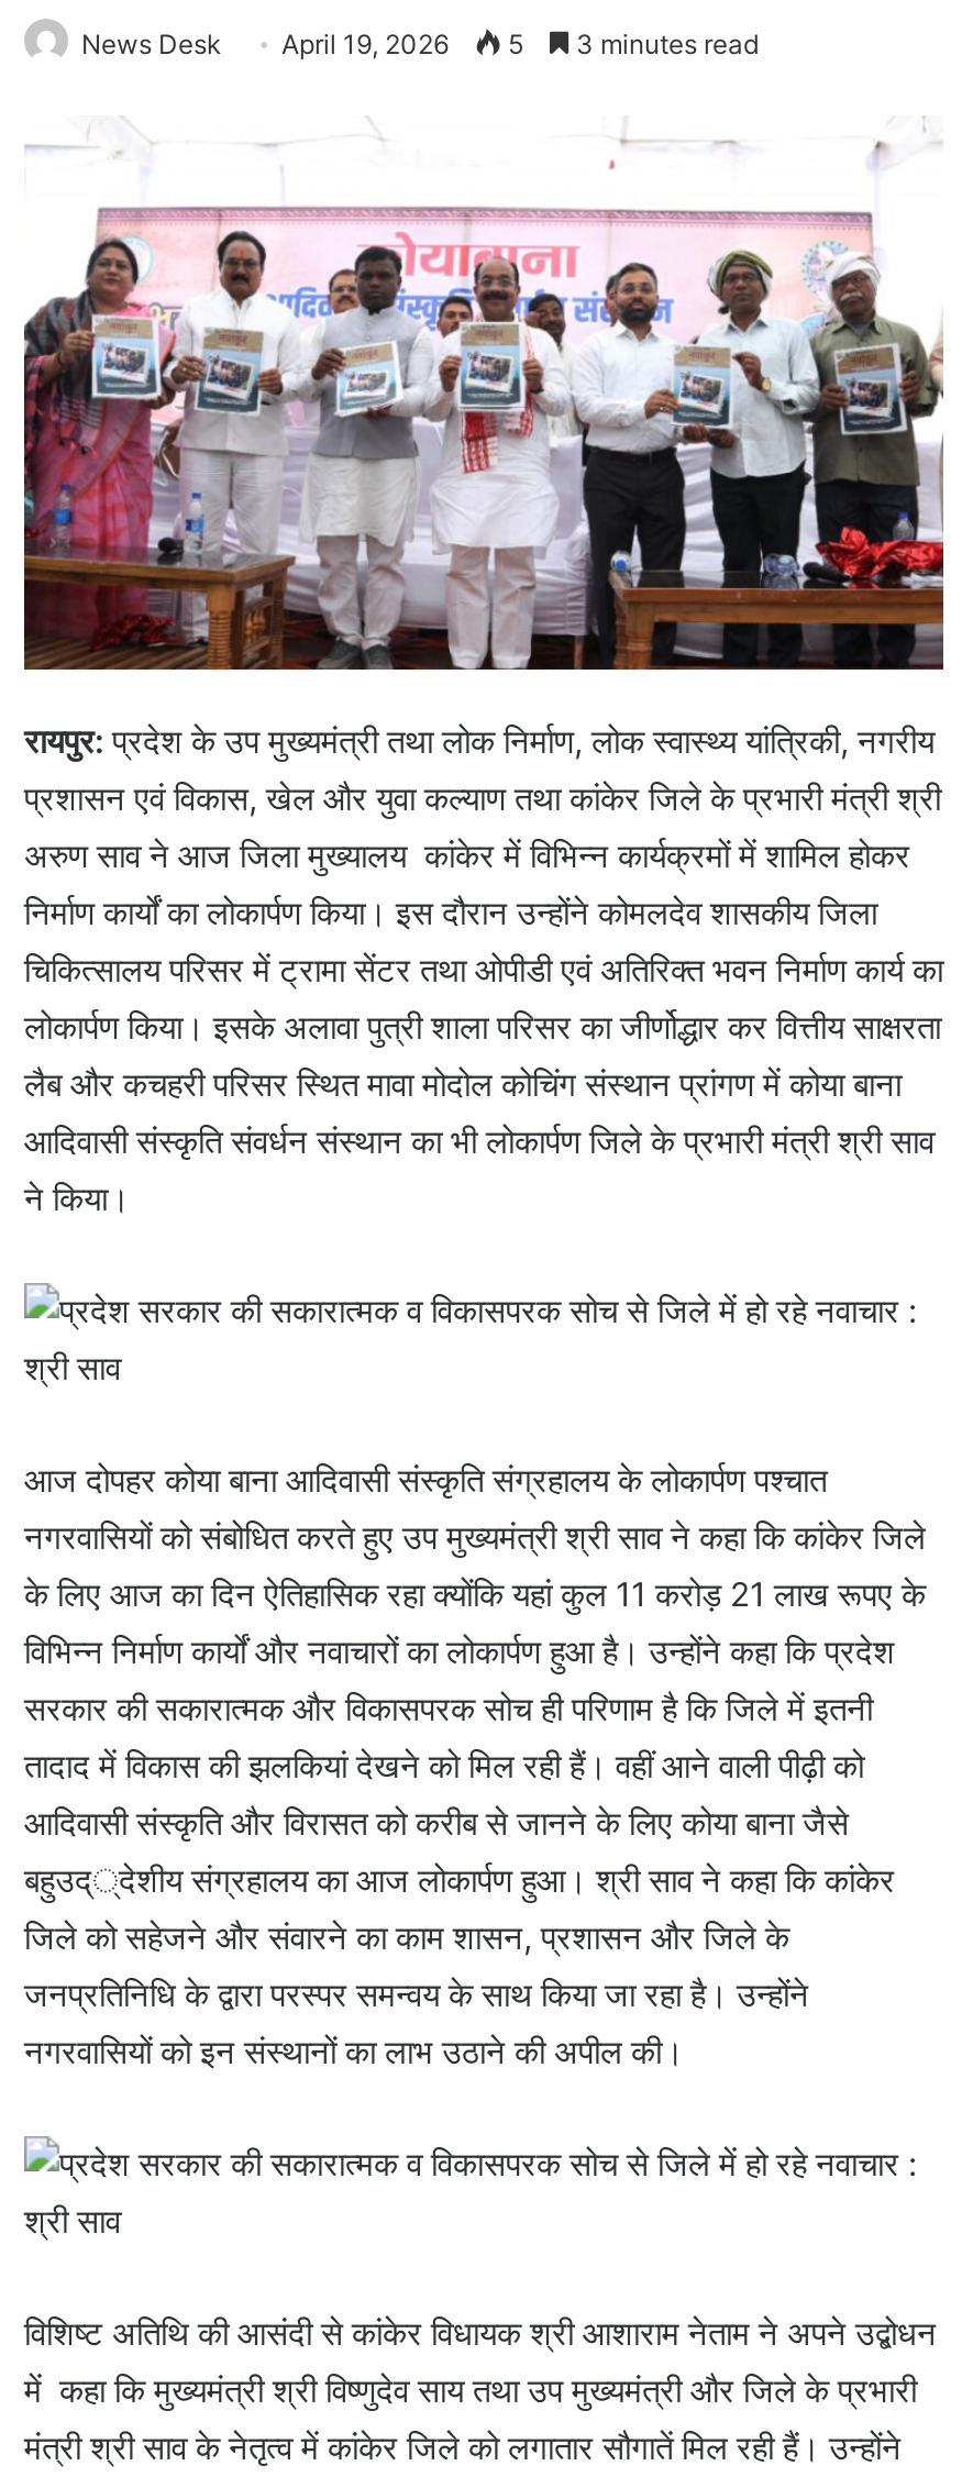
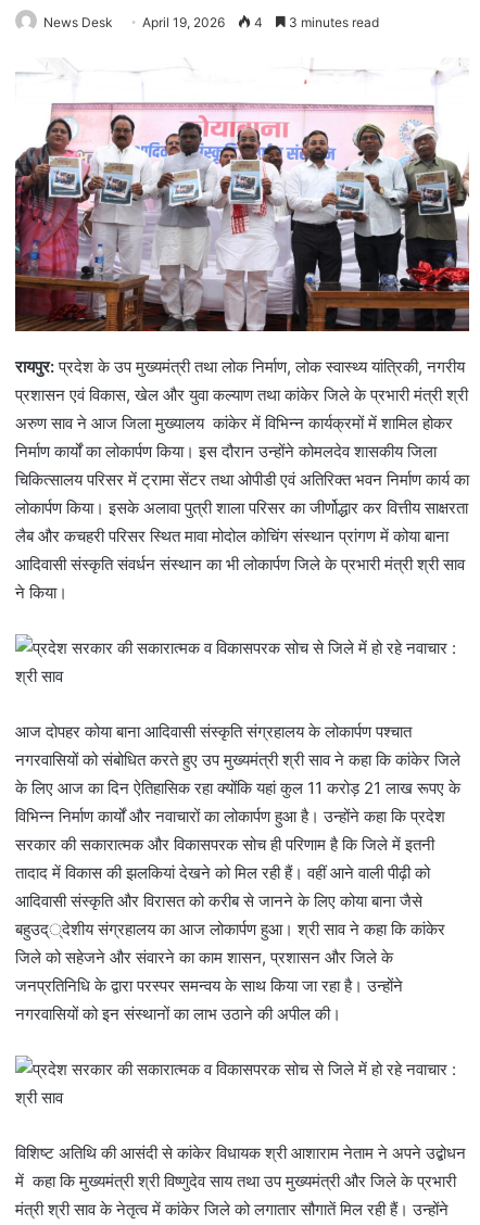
- News Desk April 19, 2026 5 3 minutes read
+ News Desk April 19, 2026 4 3 minutes read
